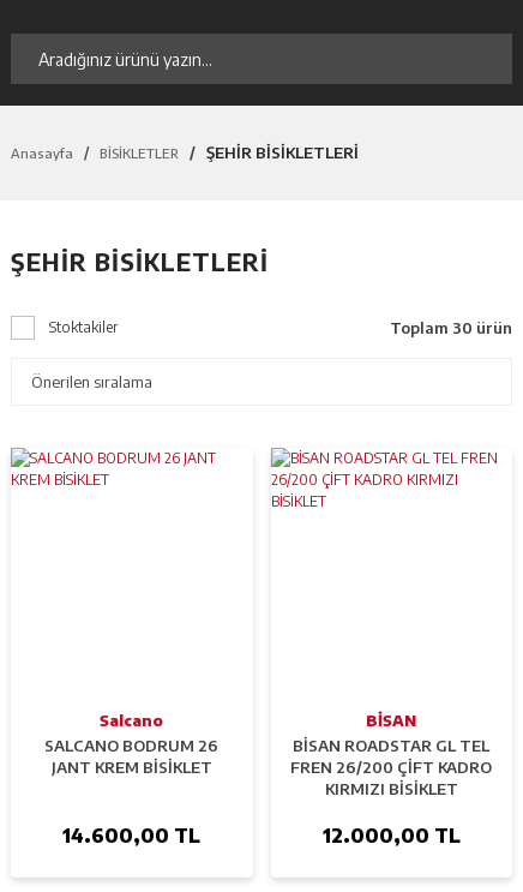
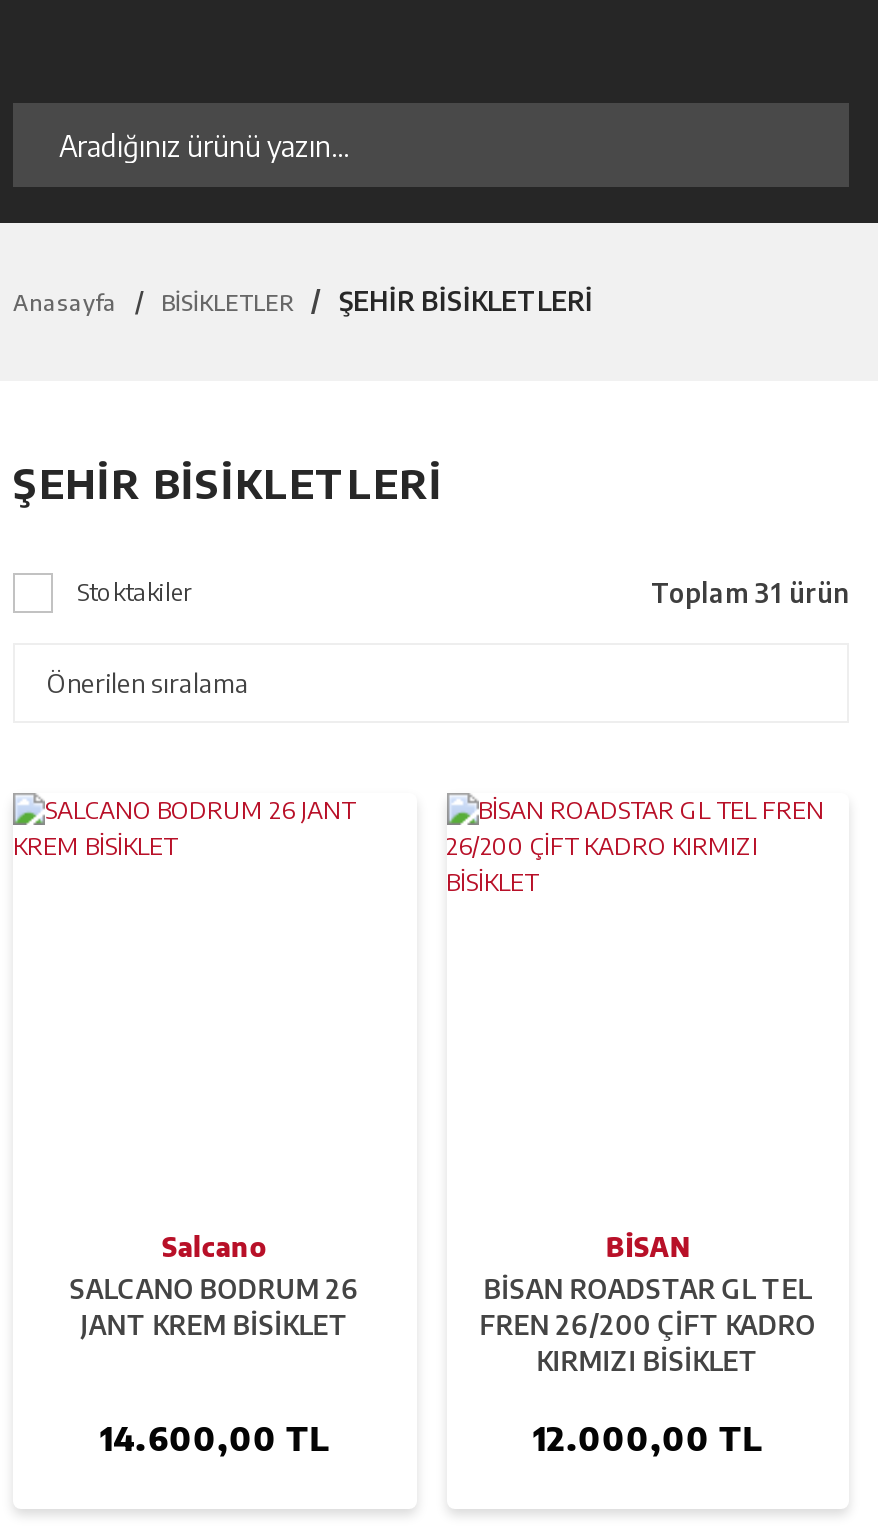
- Toplam 30 ürün
+ Toplam 31 ürün
